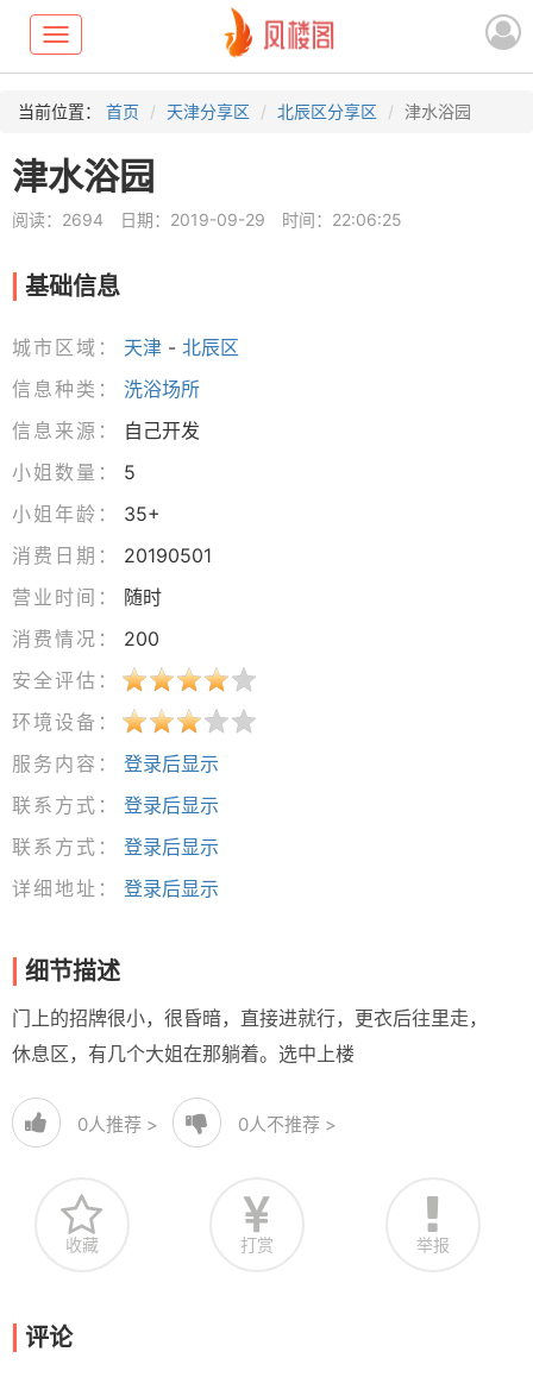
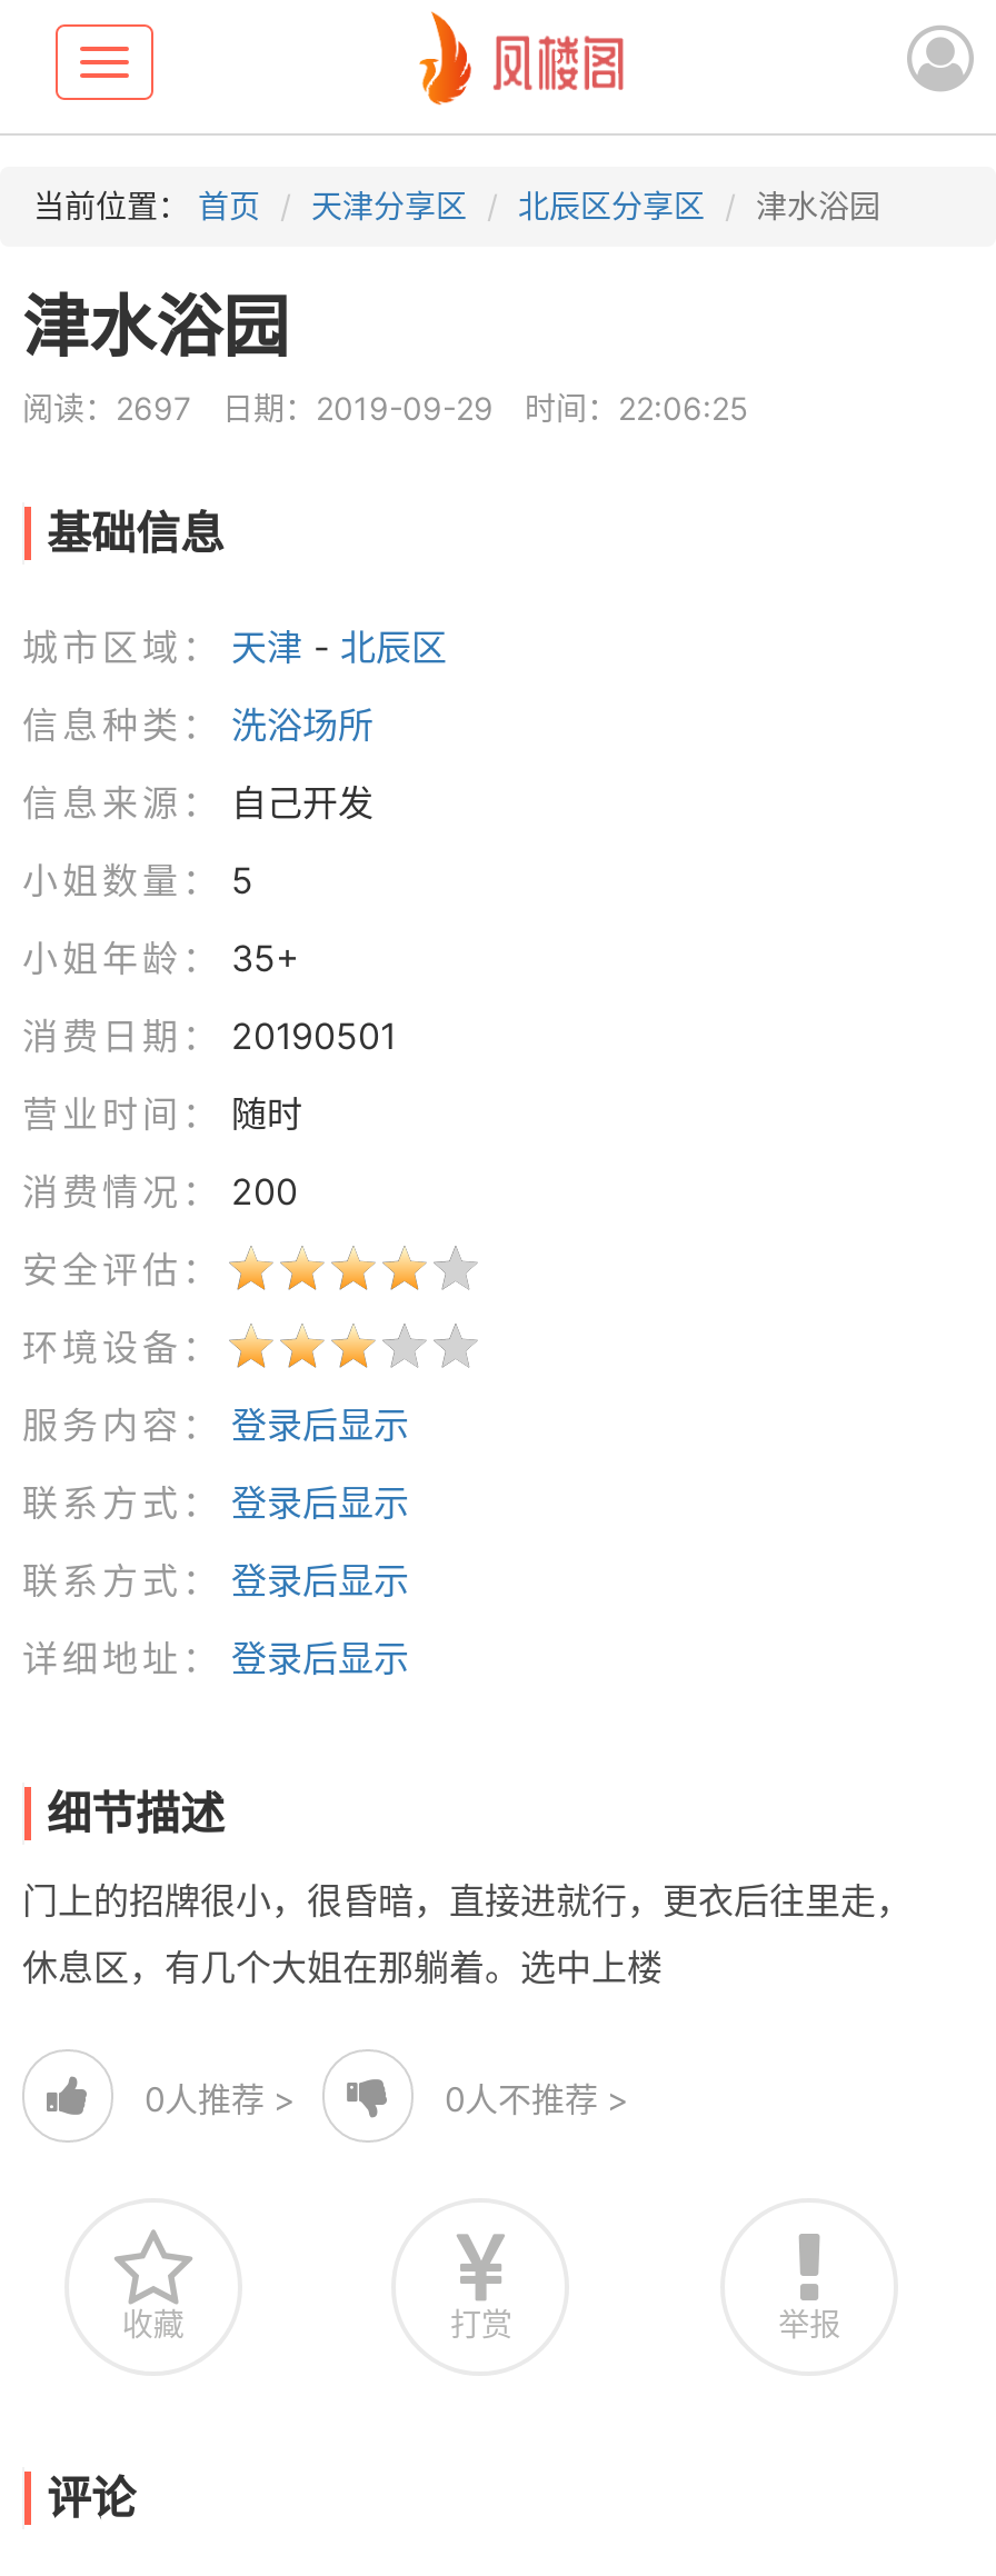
- 阅读：2694 日期：2019-09-29 时间：22:06:25
+ 阅读：2697 日期：2019-09-29 时间：22:06:25
